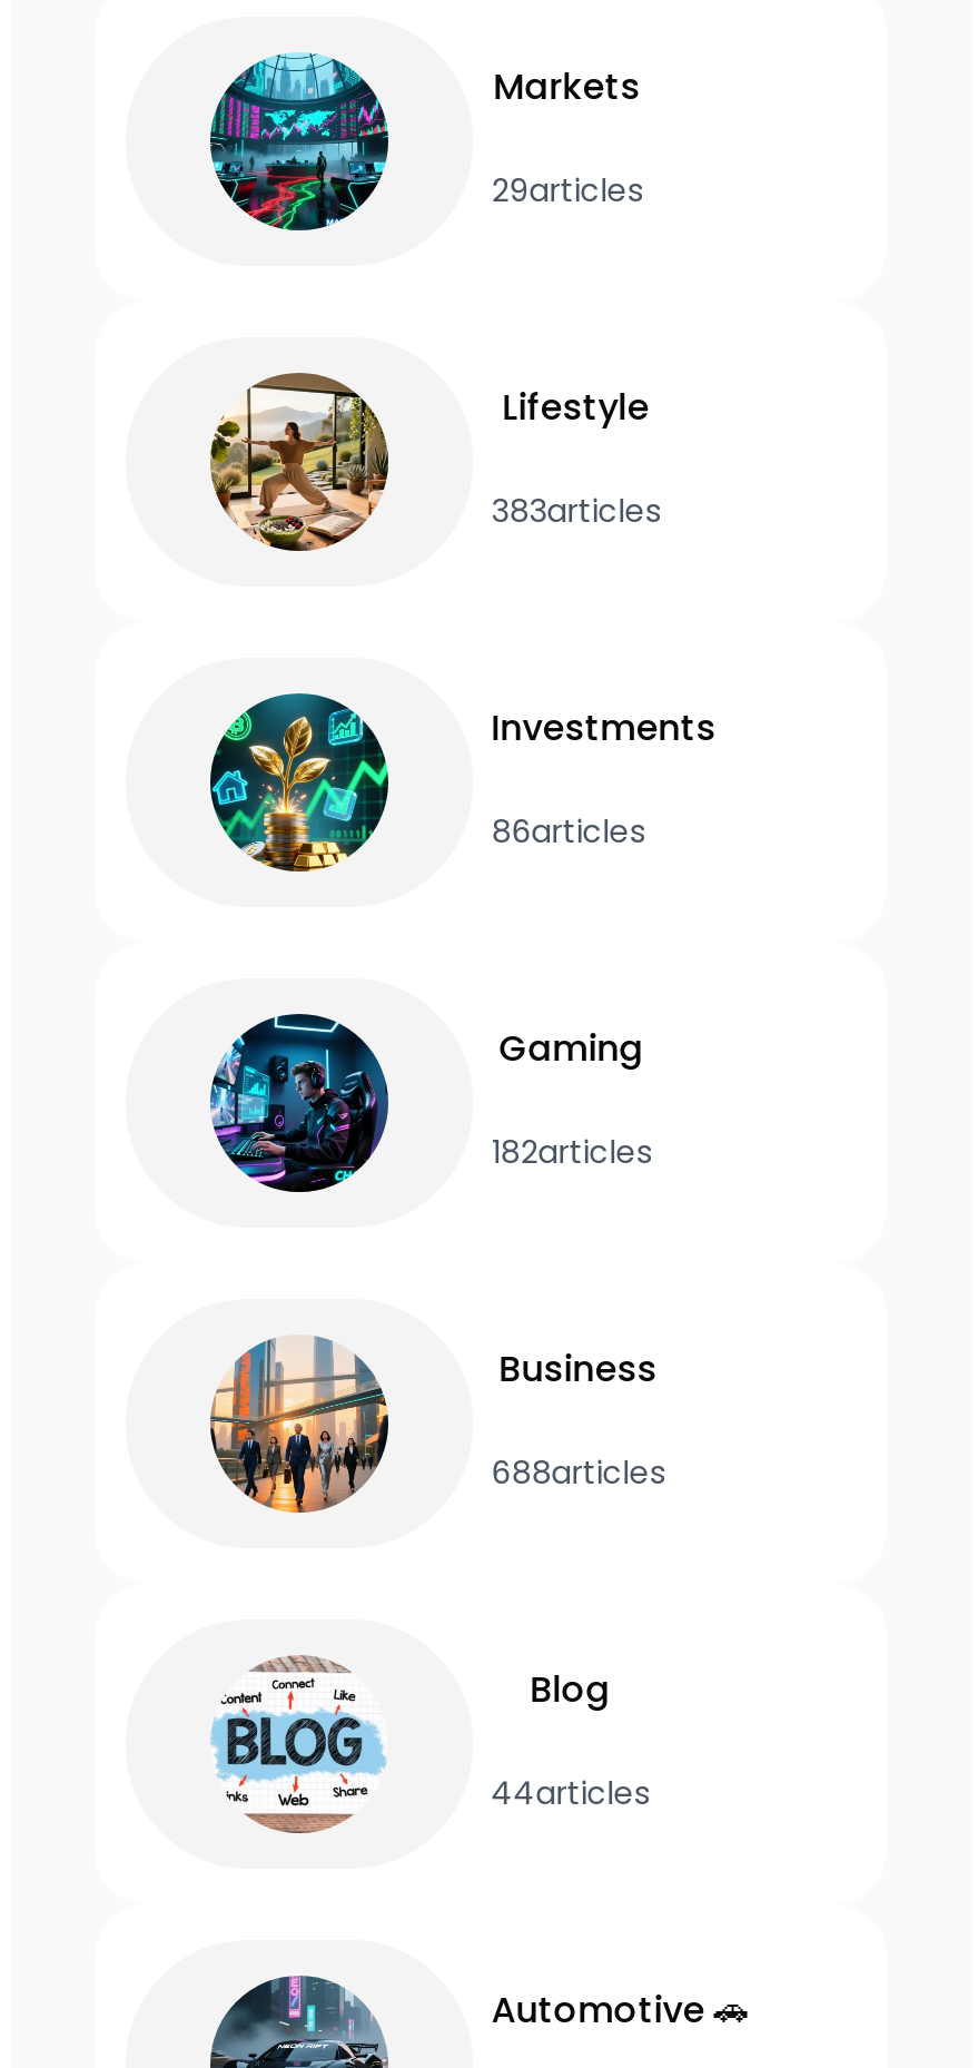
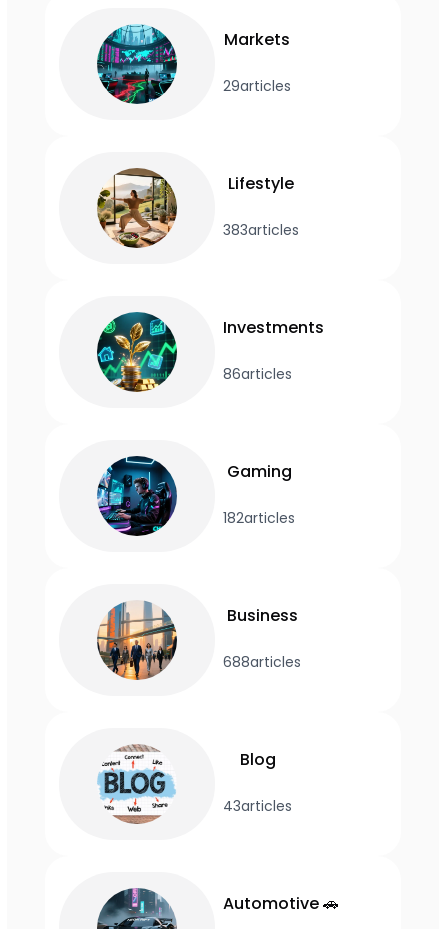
- 44articles
+ 43articles
